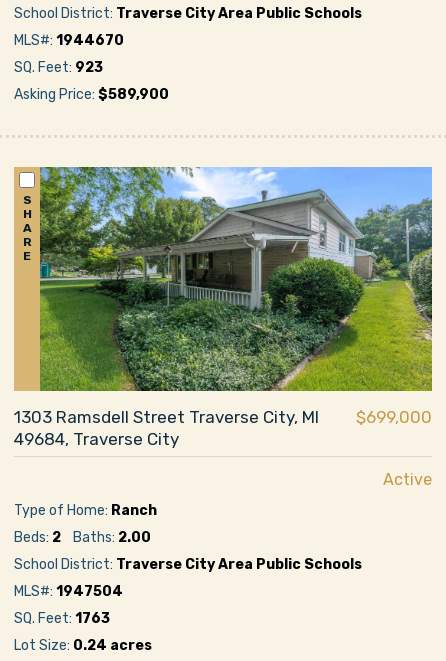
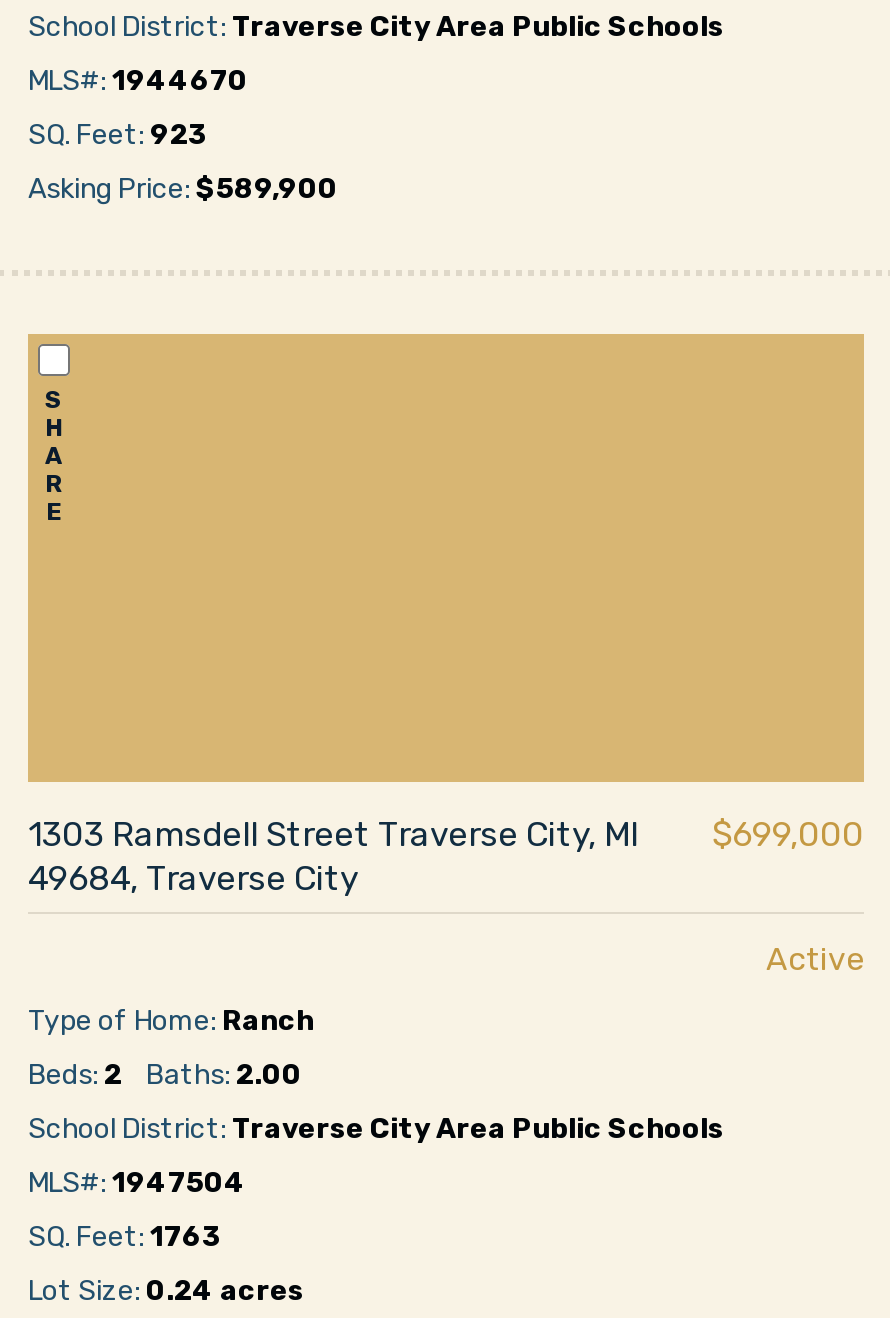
- [image]
